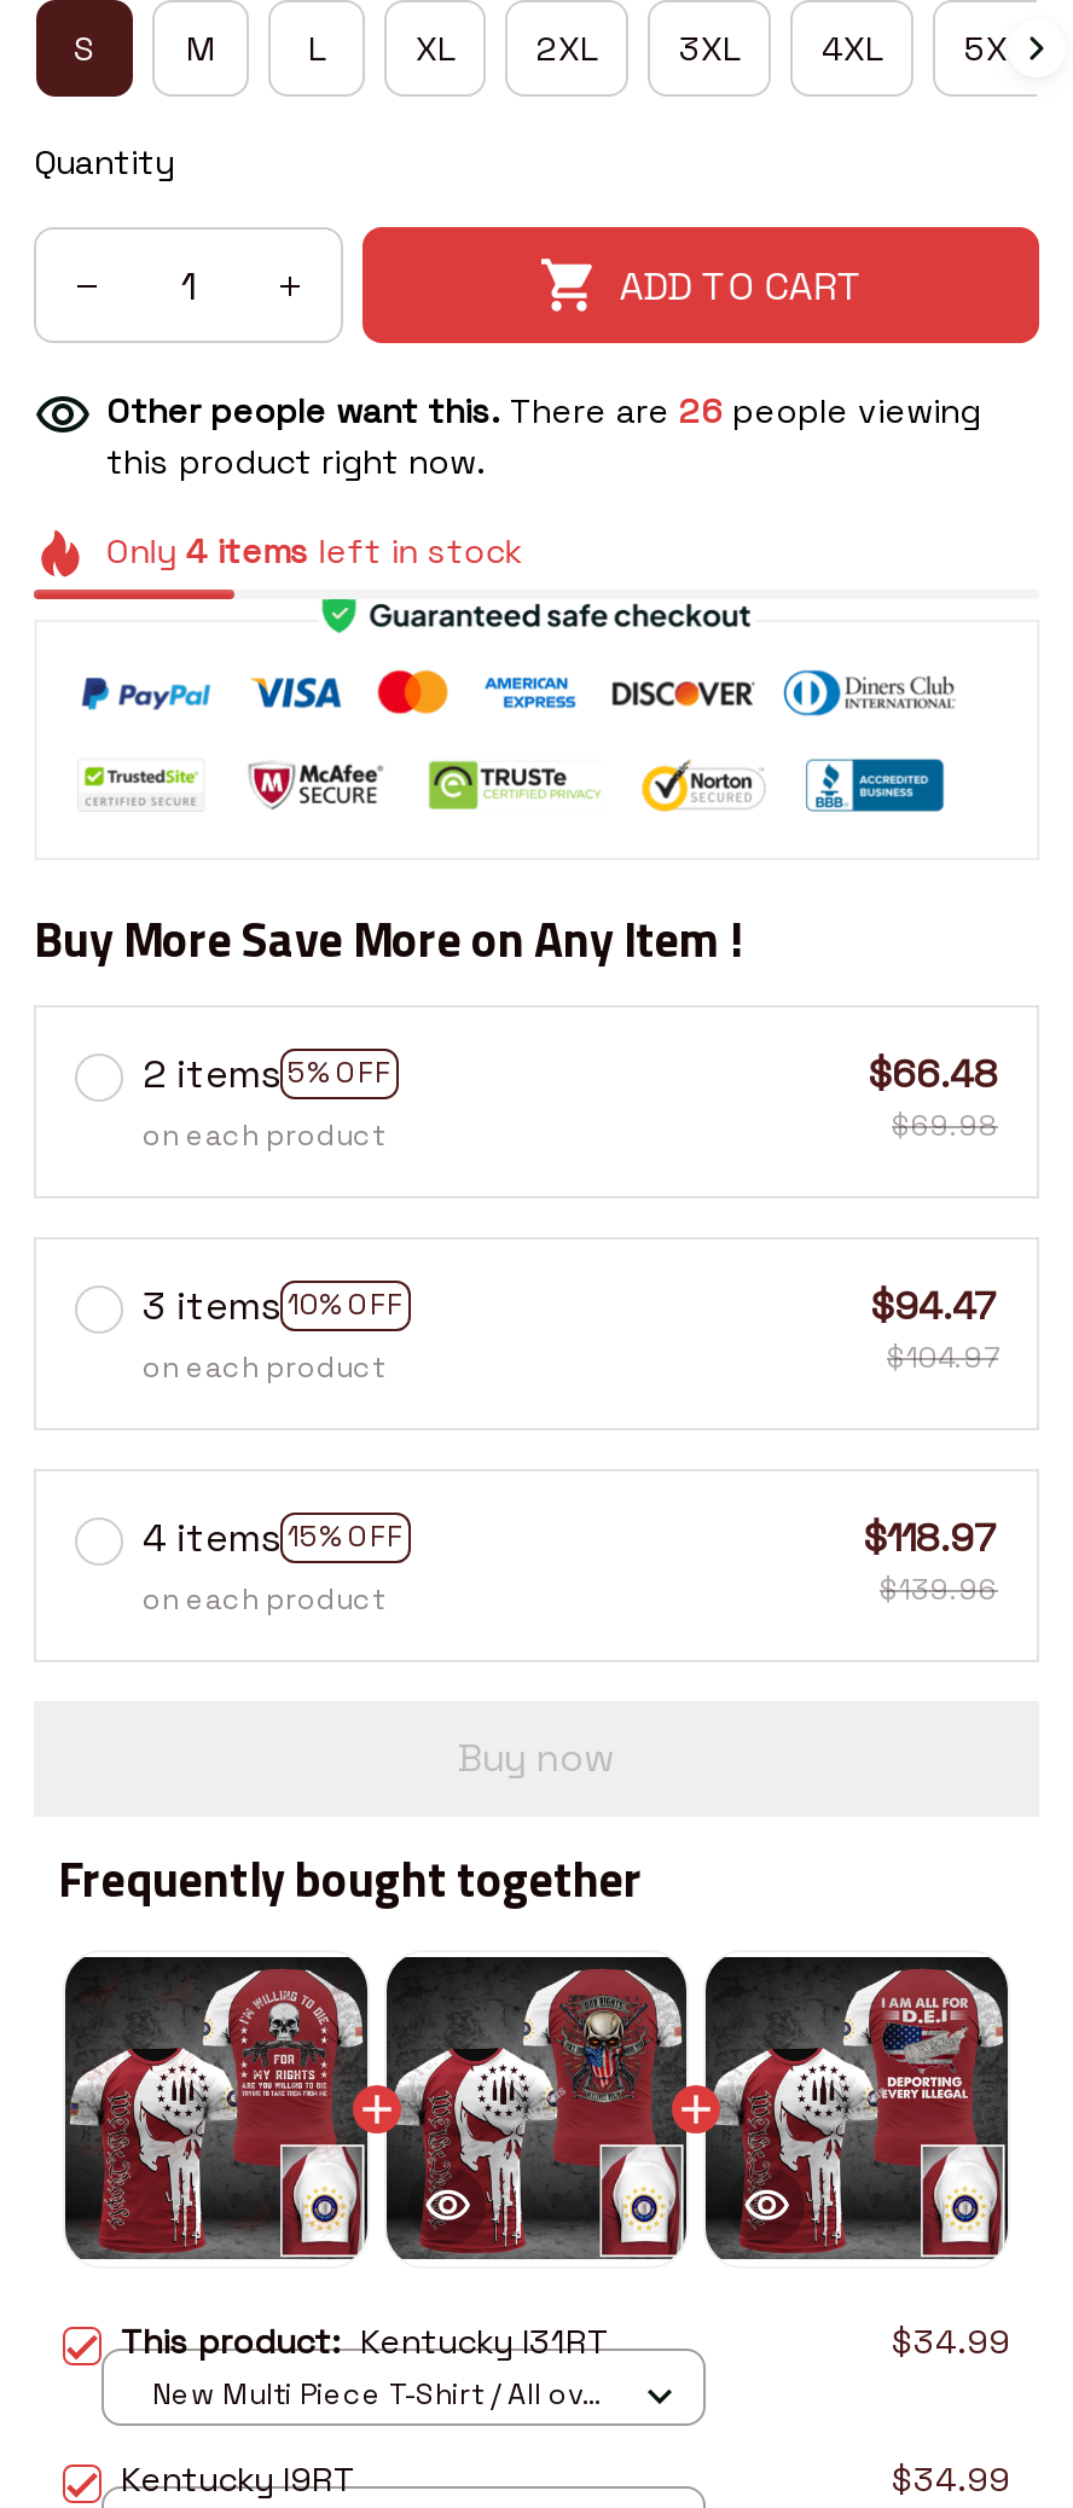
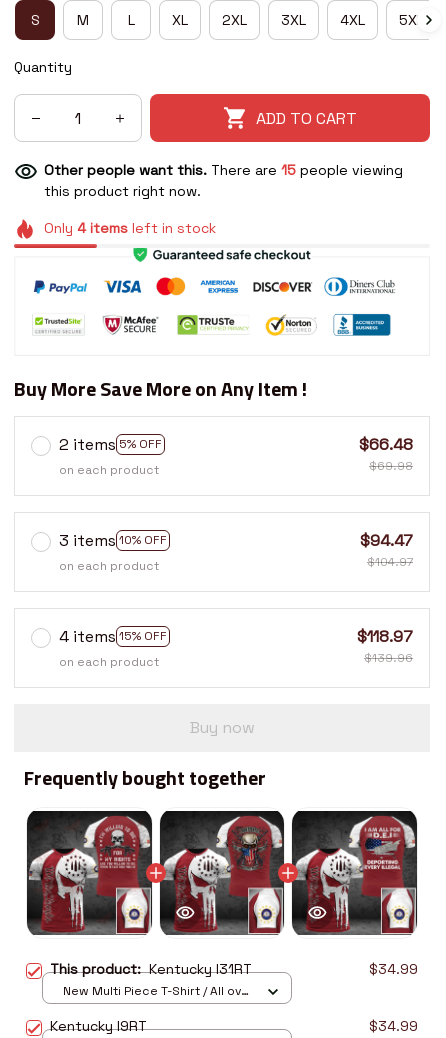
- Other people want this. There are 28 people viewing
+ Other people want this. There are 15 people viewing
